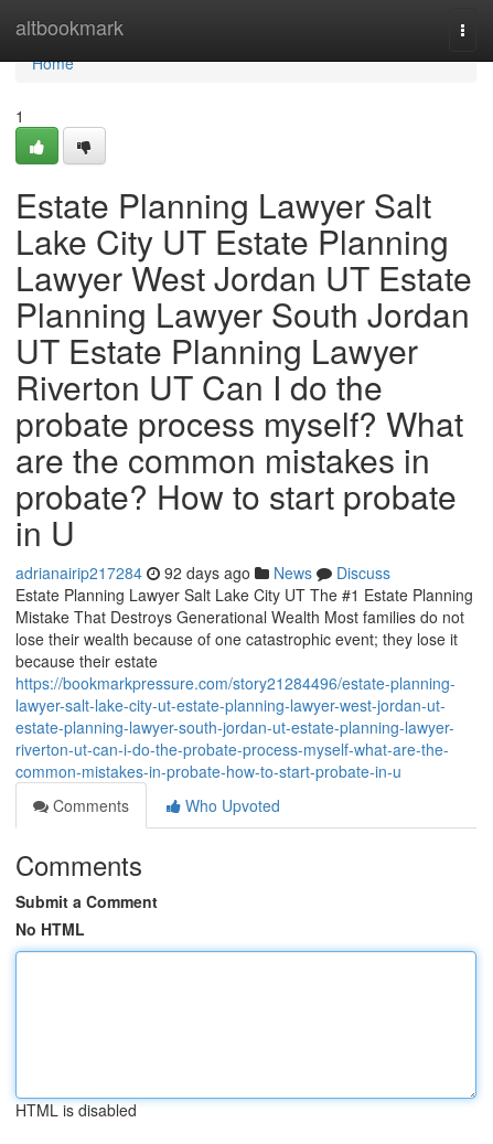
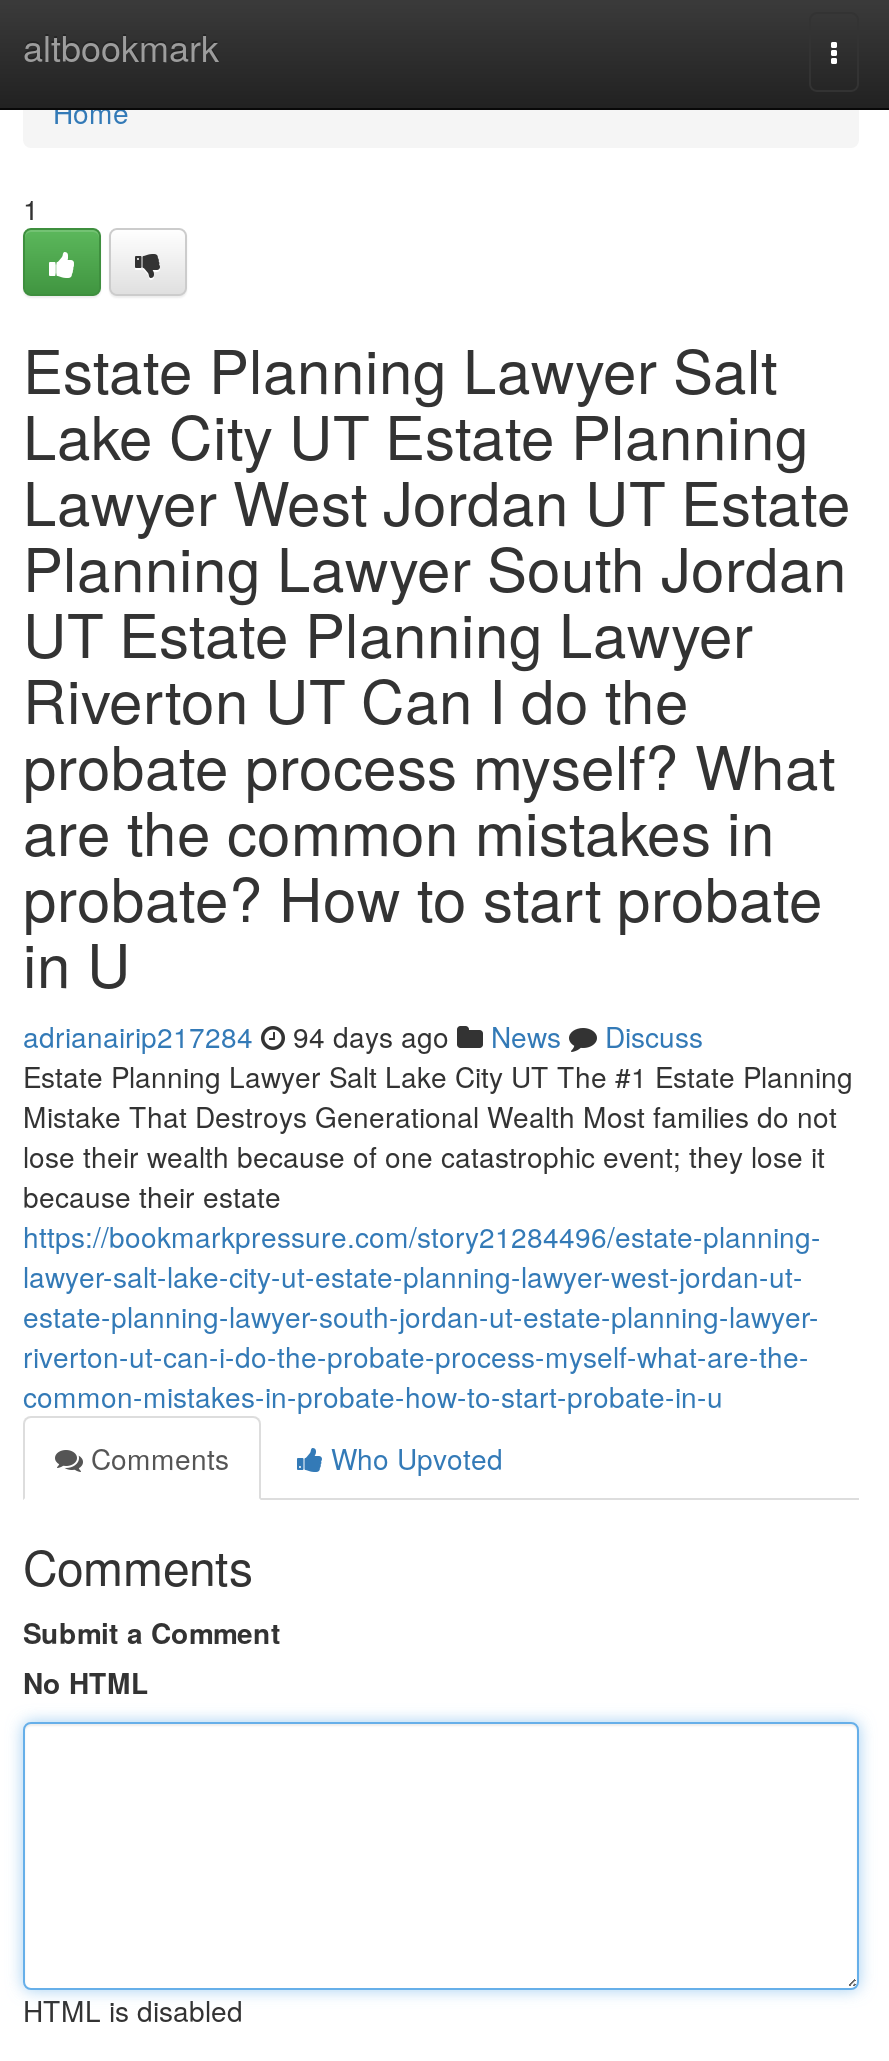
- adrianairip217284 92 days ago News Discuss
+ adrianairip217284 94 days ago News Discuss
